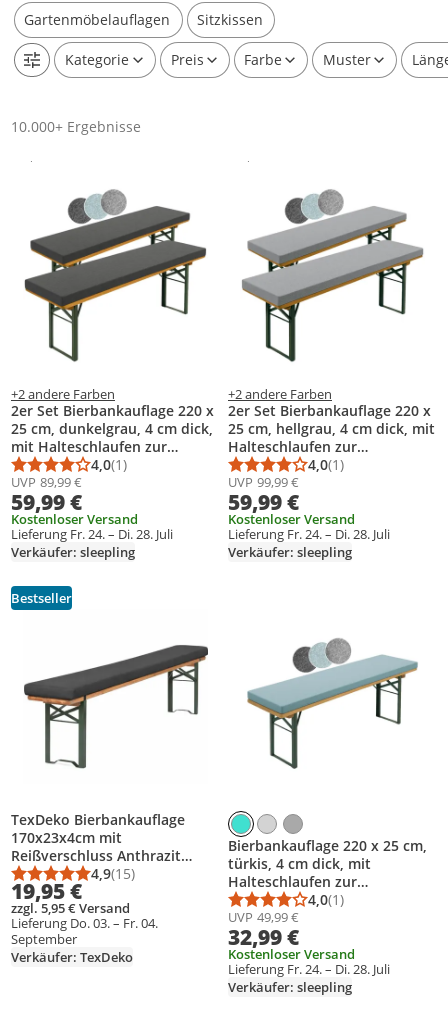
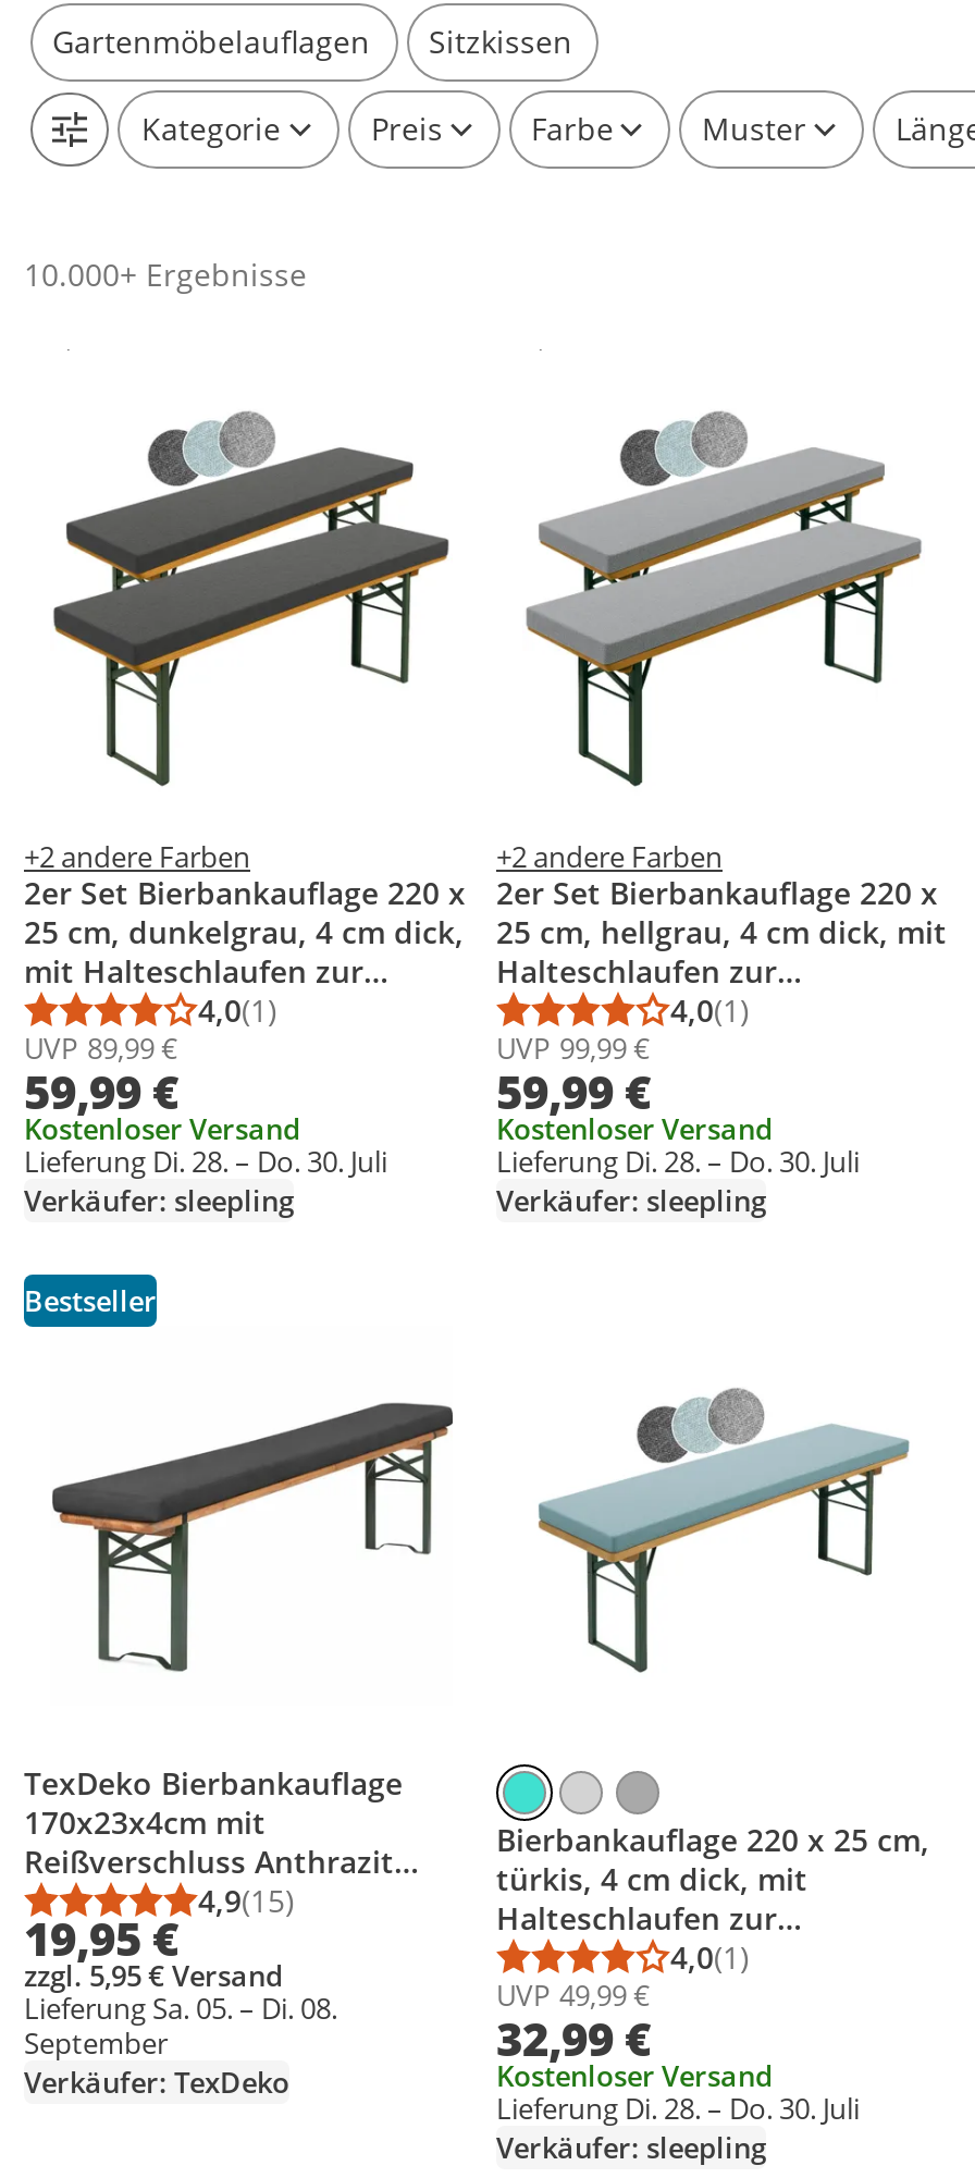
- Lieferung Fr. 24. – Di. 28. Juli
+ Lieferung Di. 28. – Do. 30. Juli

- Lieferung Fr. 24. – Di. 28. Juli
+ Lieferung Di. 28. – Do. 30. Juli

- Lieferung Do. 03. – Fr. 04.
+ Lieferung Sa. 05. – Di. 08.

- Lieferung Fr. 24. – Di. 28. Juli
+ Lieferung Di. 28. – Do. 30. Juli
